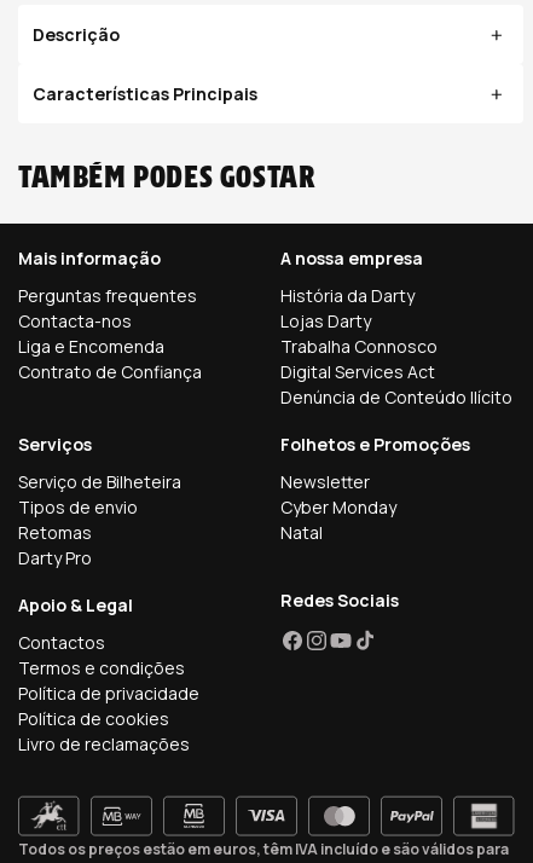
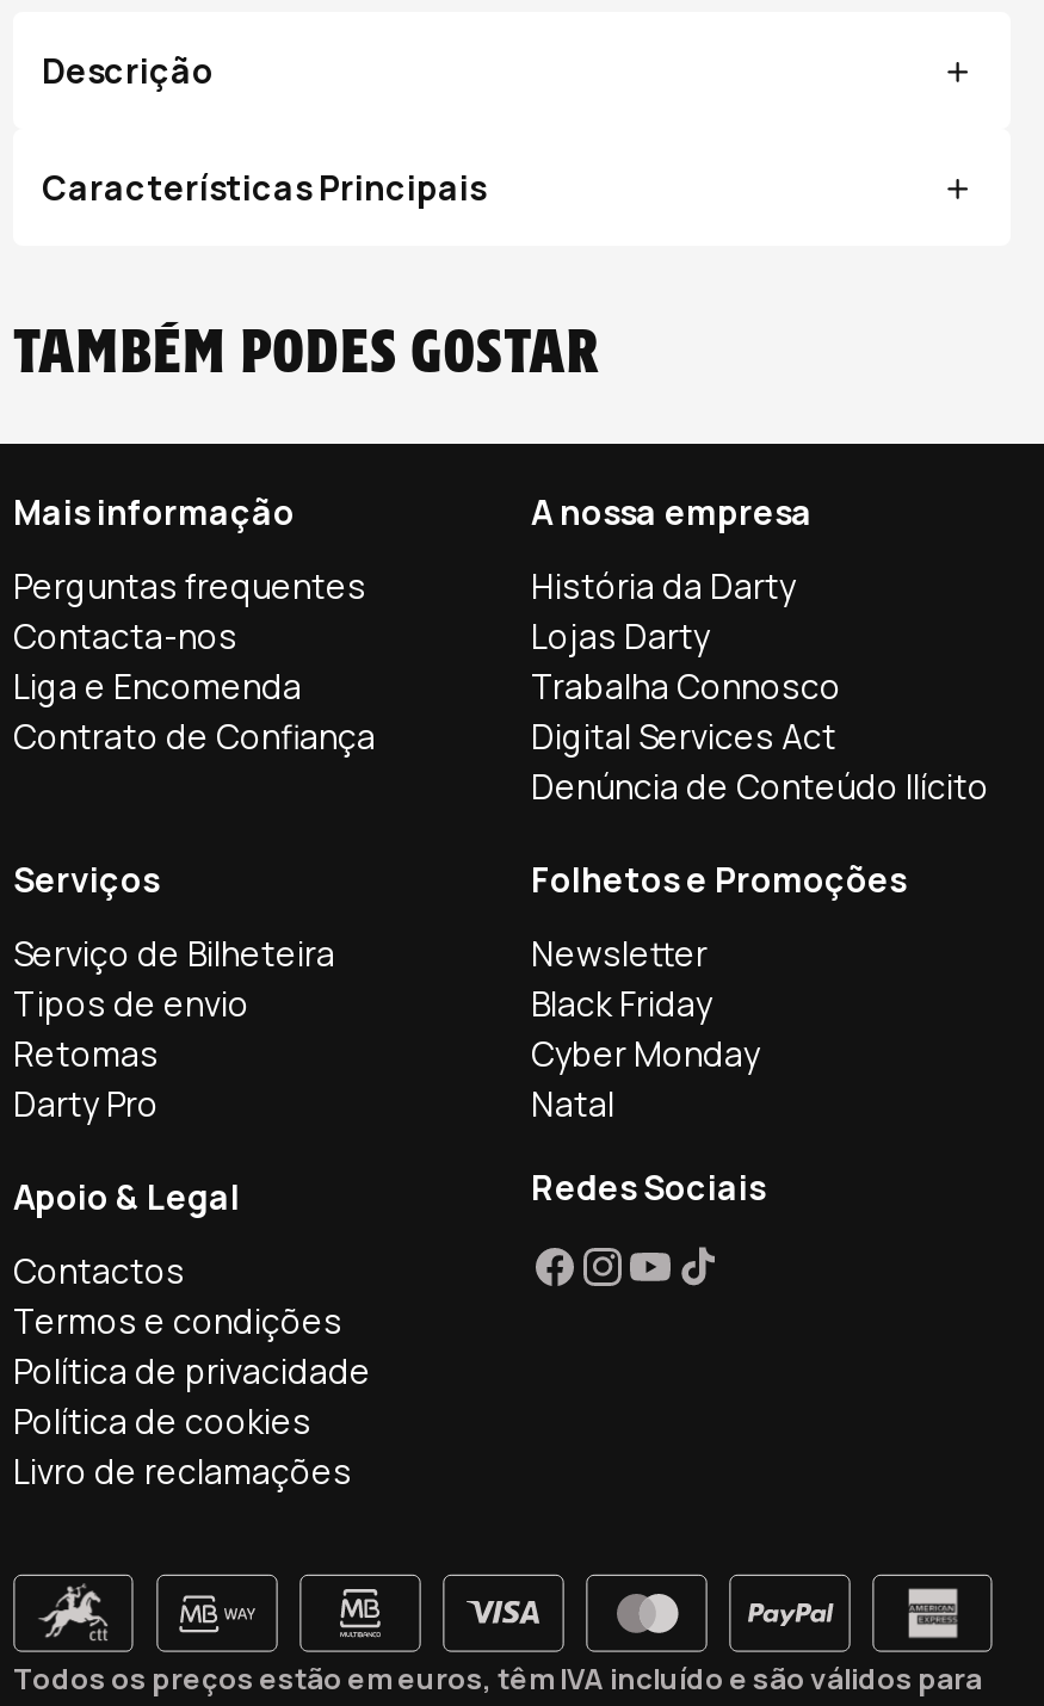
moved down: Cyber Monday | Natal

+ Black Friday
